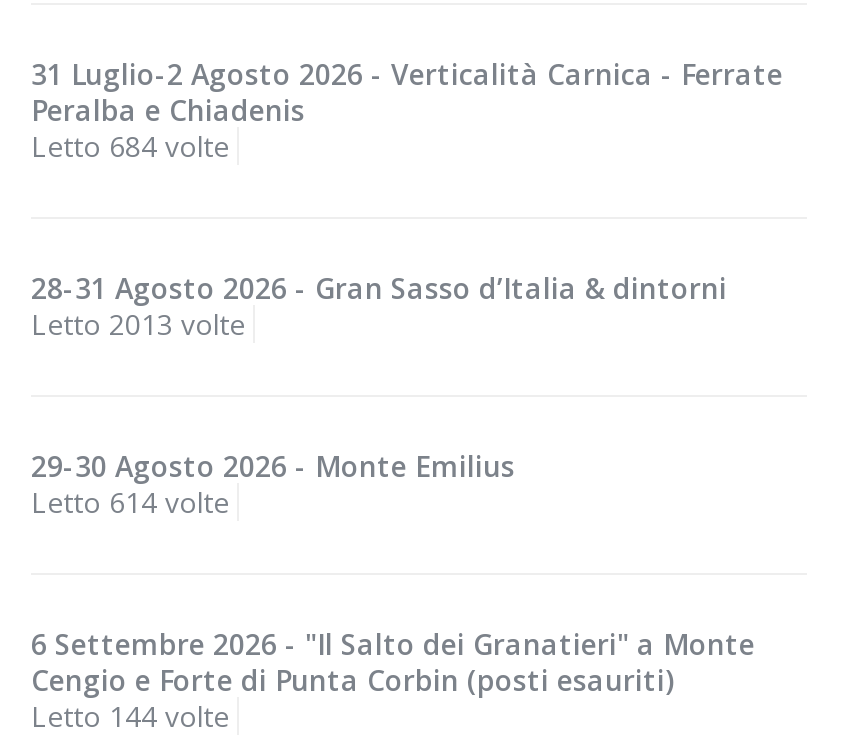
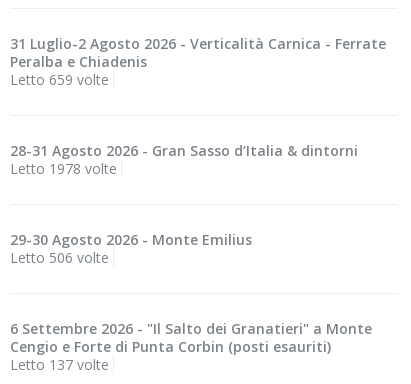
- Letto 684 volte
+ Letto 659 volte

- Letto 2013 volte
+ Letto 1978 volte

- Letto 614 volte
+ Letto 506 volte

- Letto 144 volte
+ Letto 137 volte
